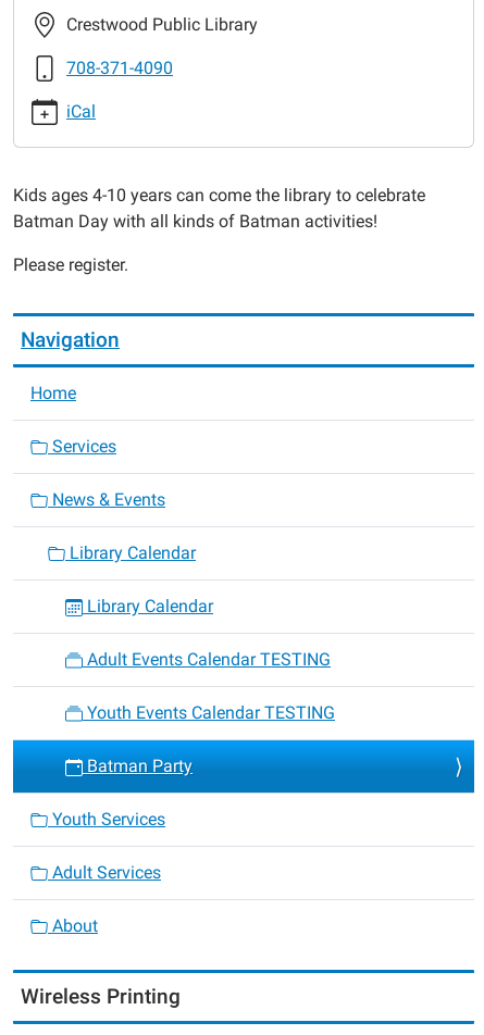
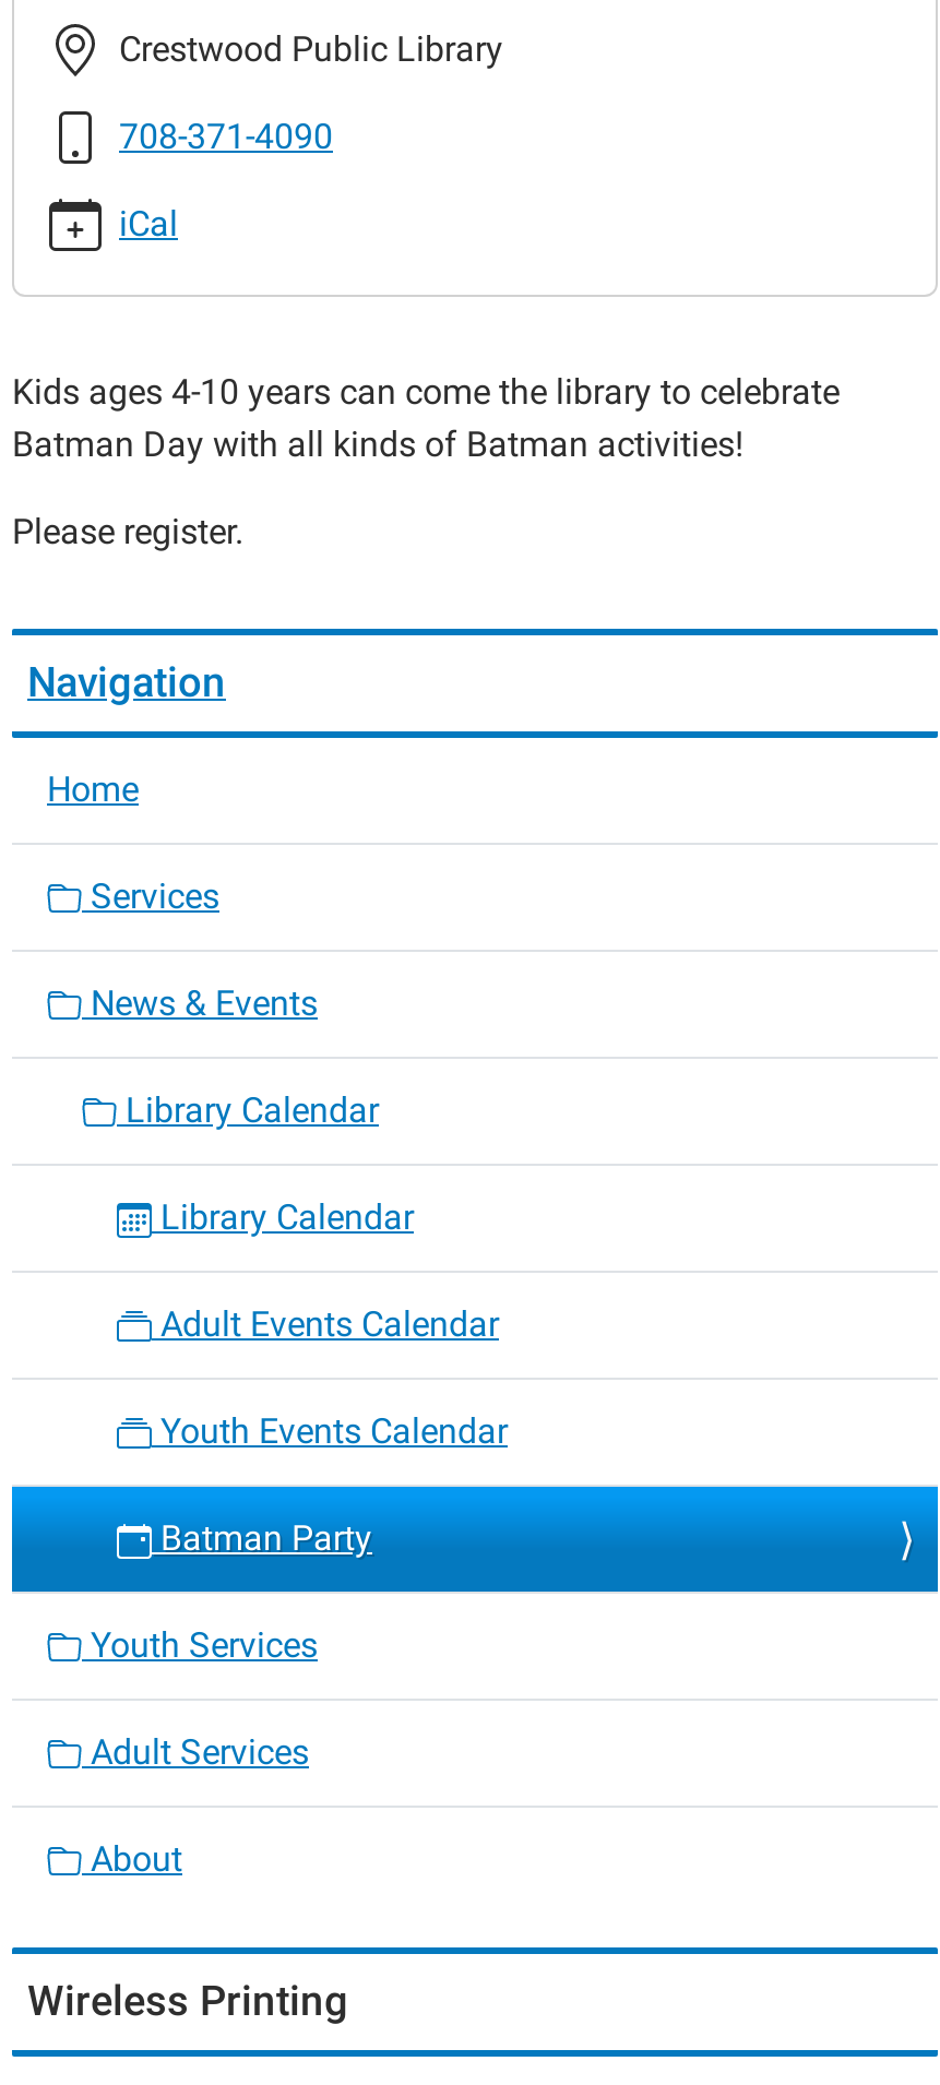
- Adult Events Calendar TESTING
+ Adult Events Calendar

- Youth Events Calendar TESTING
+ Youth Events Calendar
